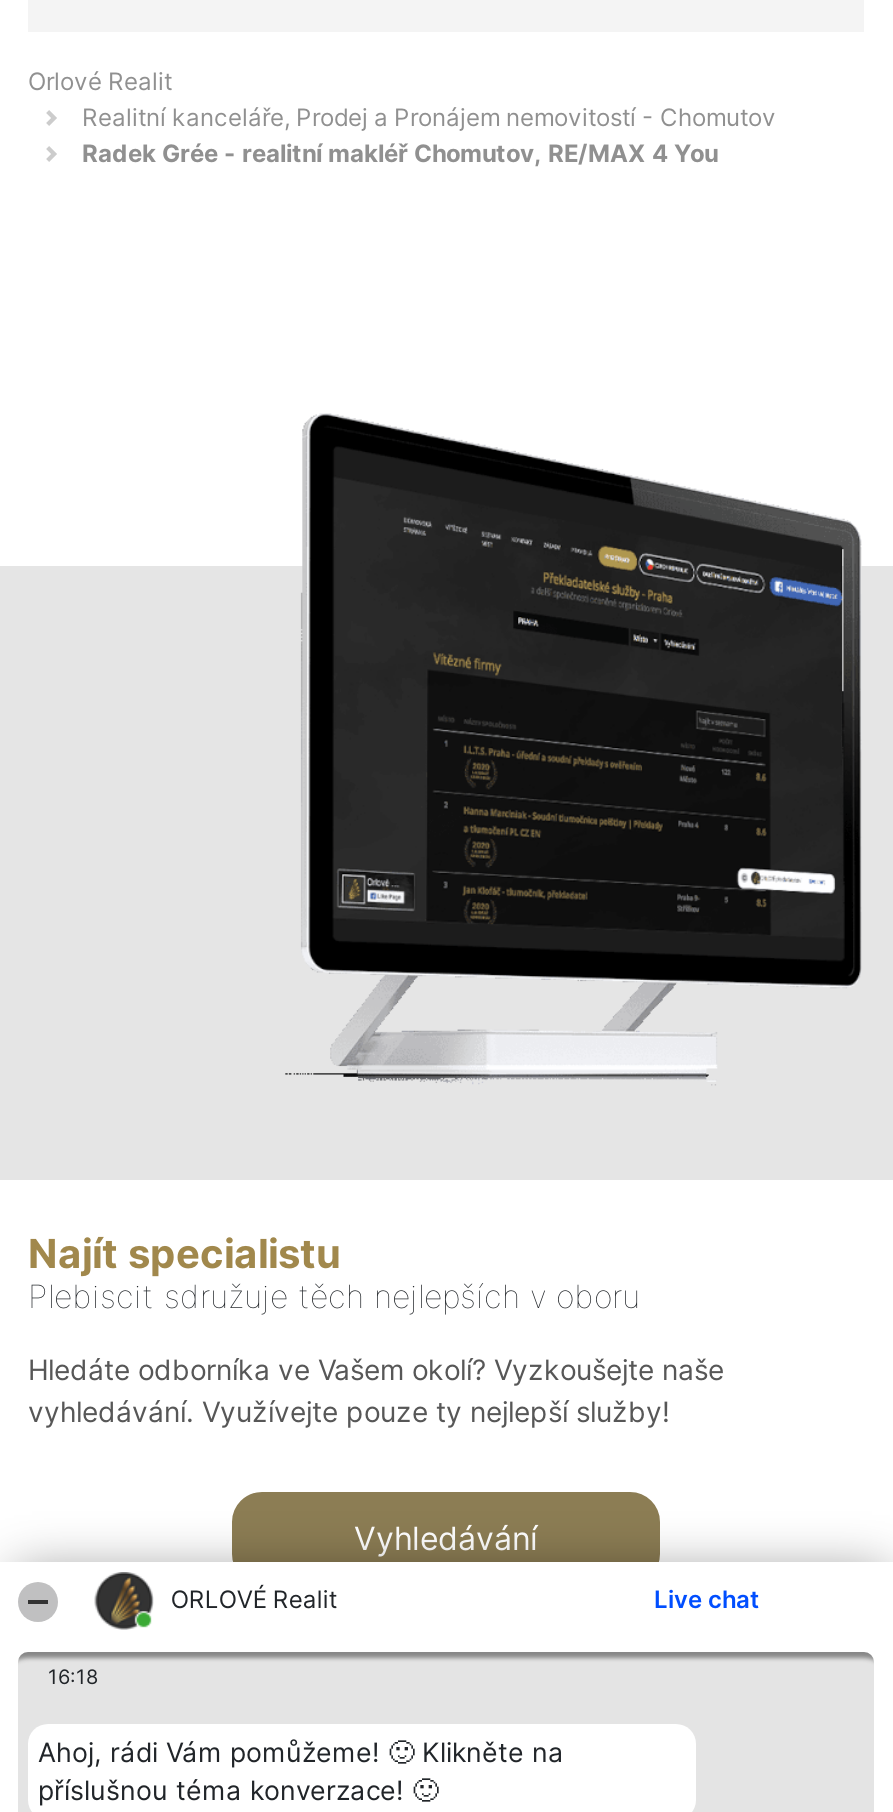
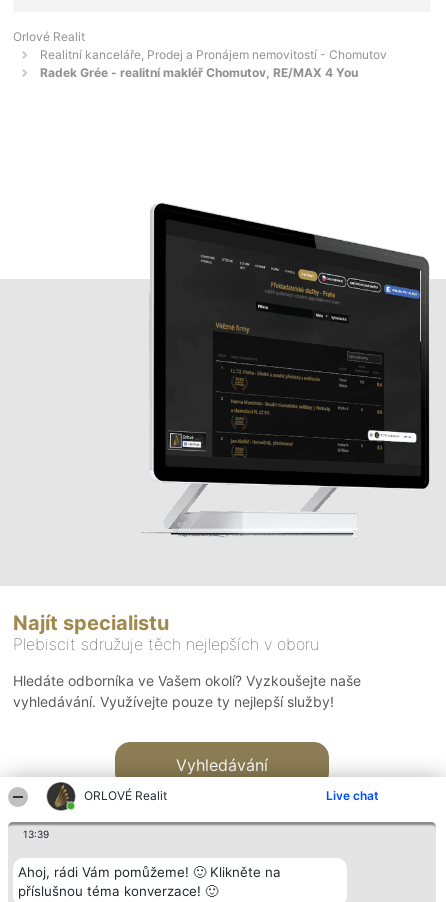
- 16:18
+ 13:39
